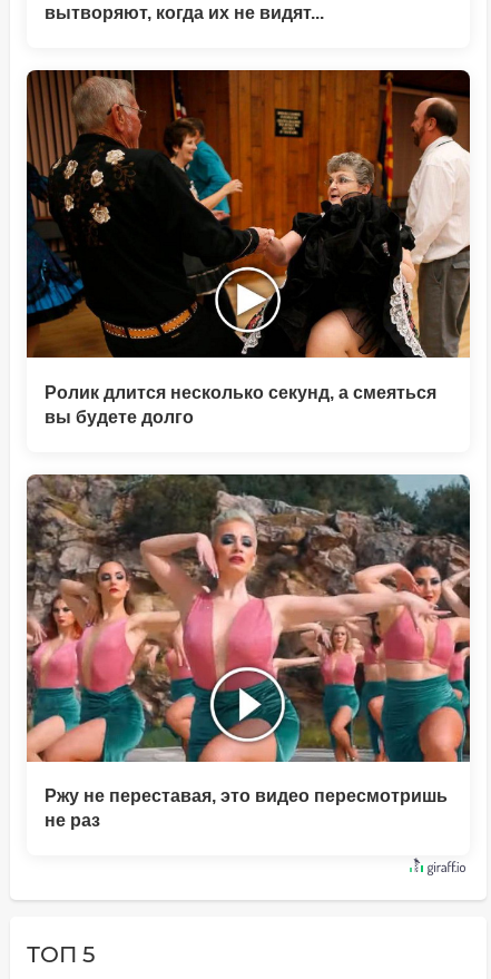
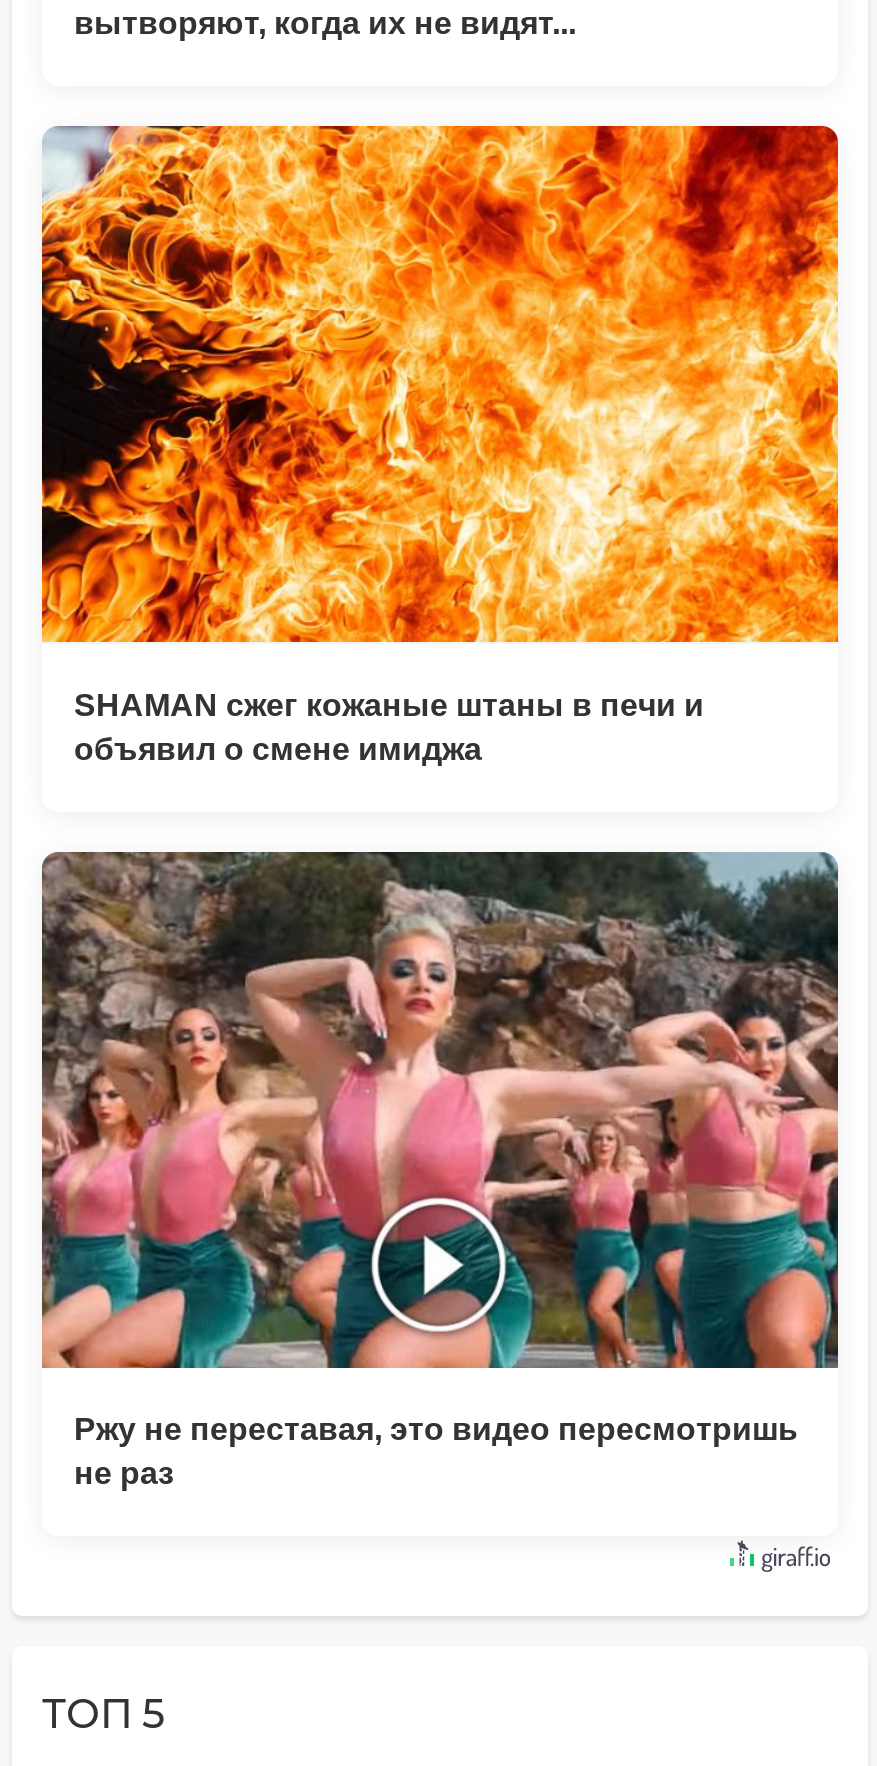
- [image]
- Ролик длится несколько секунд, а смеяться
- вы будете долго
+ [image]
+ SHAMAN сжег кожаные штаны в печи и
+ объявил о смене имиджа
